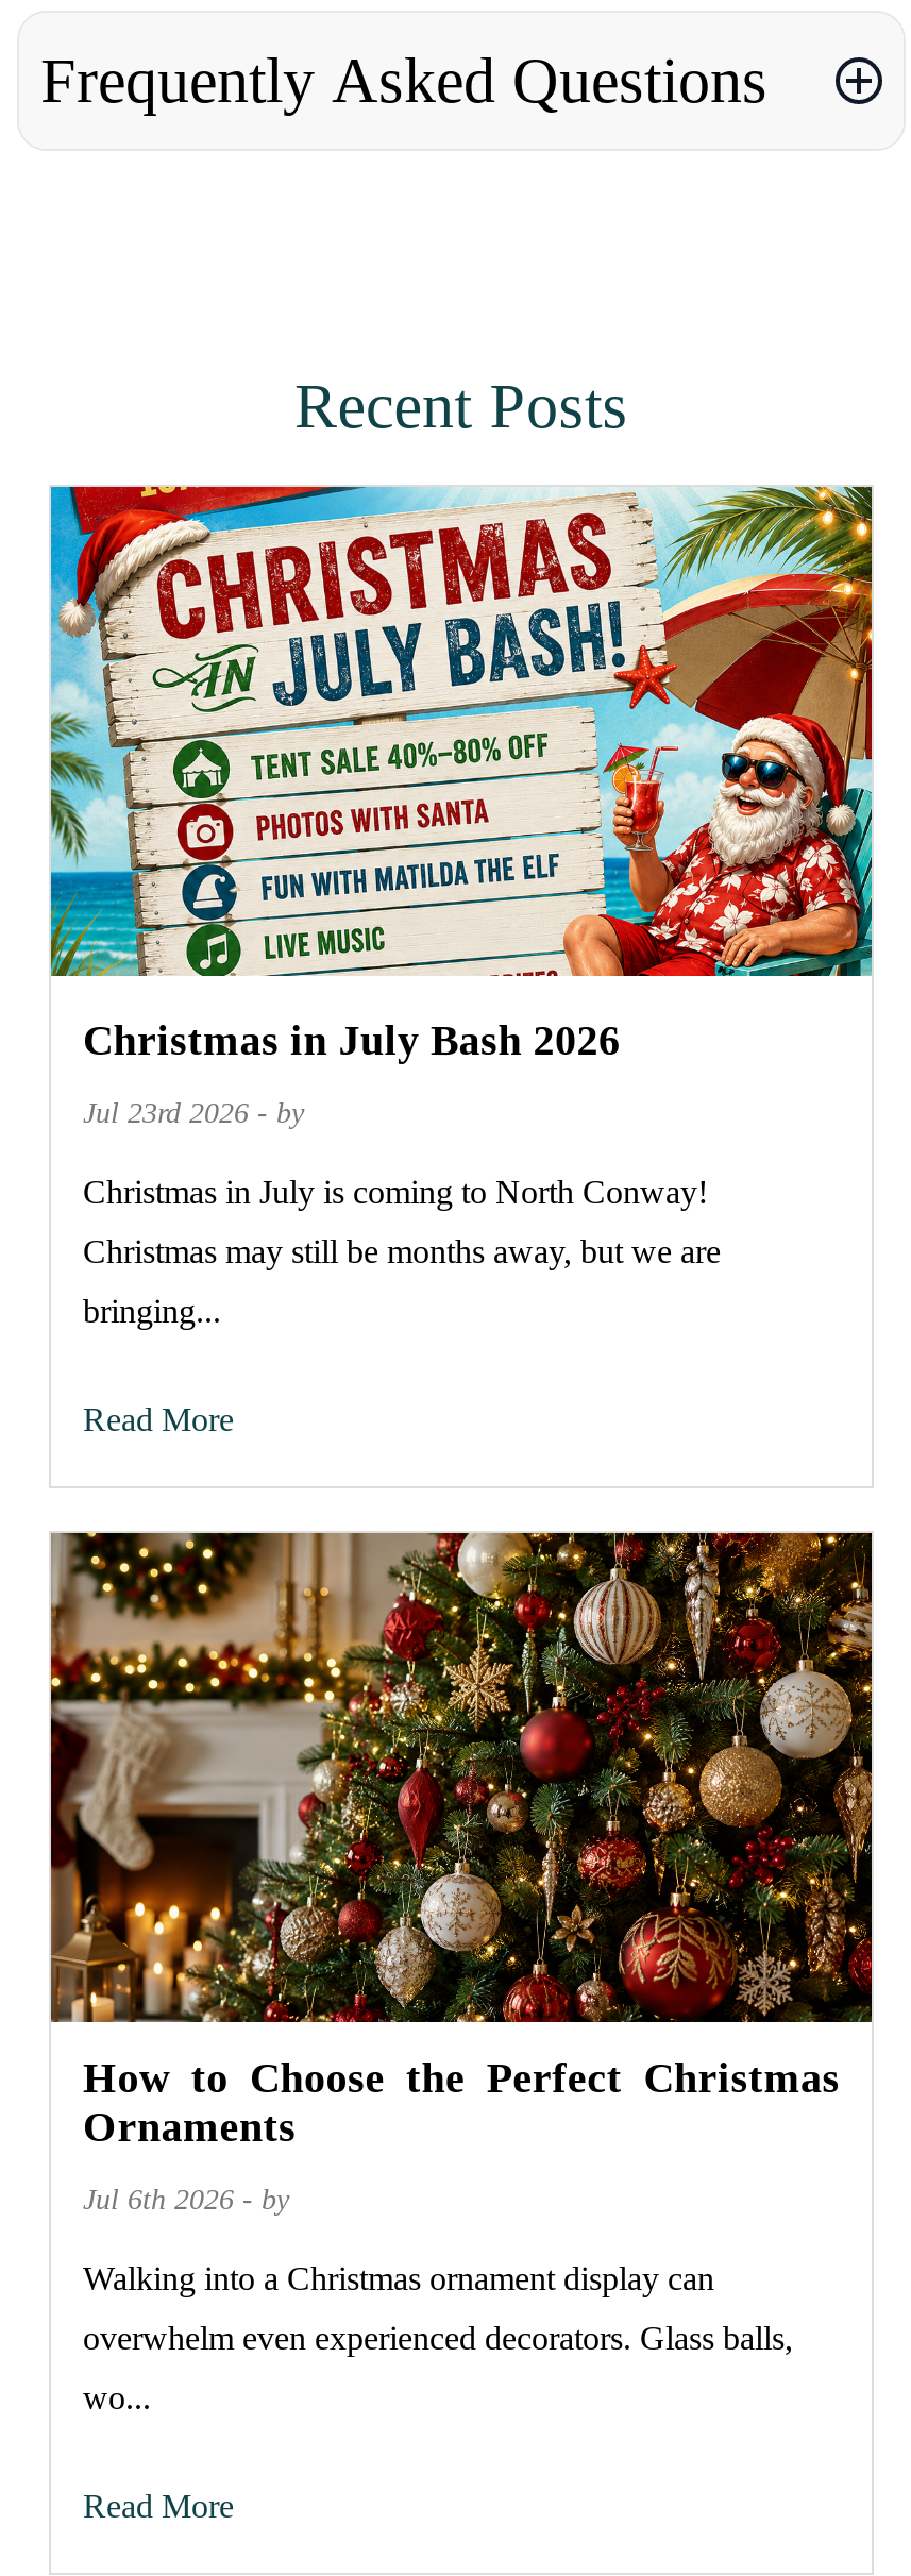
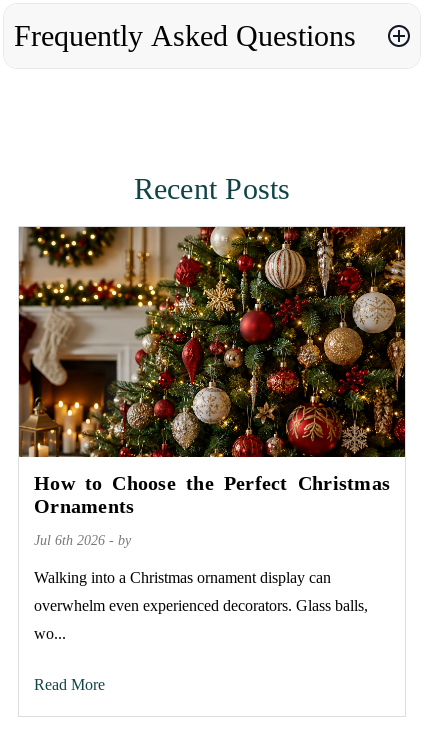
- [image]
- Christmas in July Bash 2026
- Jul 23rd 2026 - by
- Christmas in July is coming to North Conway!
- Christmas may still be months away, but we are
- bringing...
- Read More
